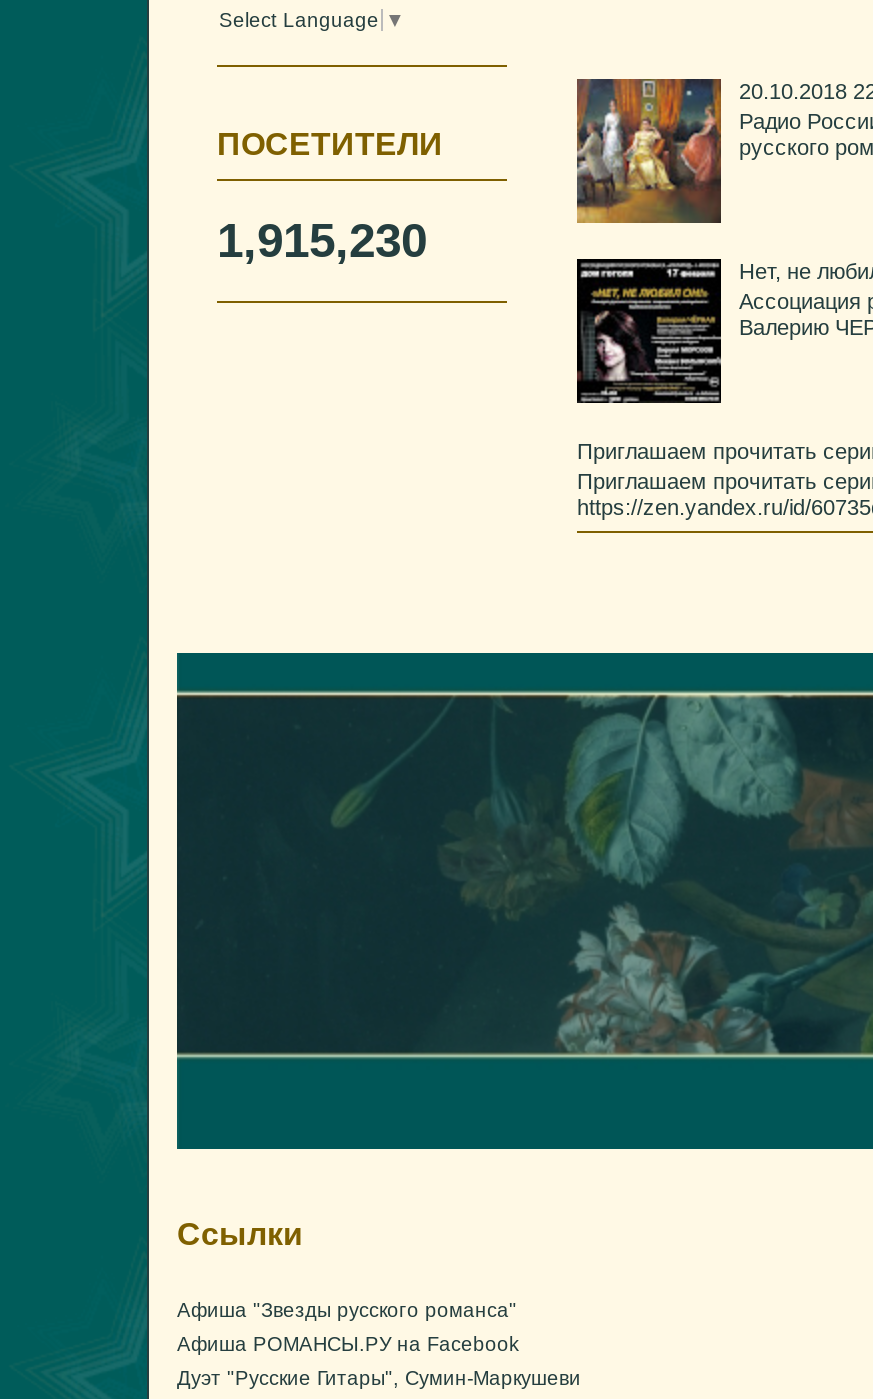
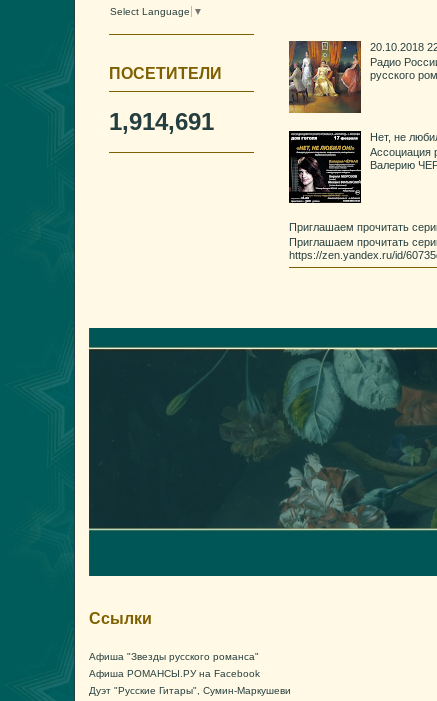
- 1,915,230
+ 1,914,691
